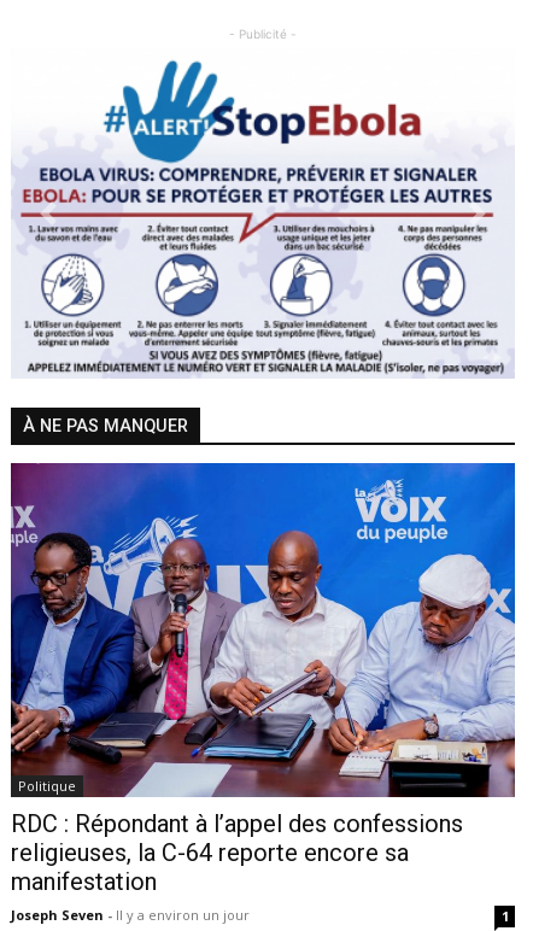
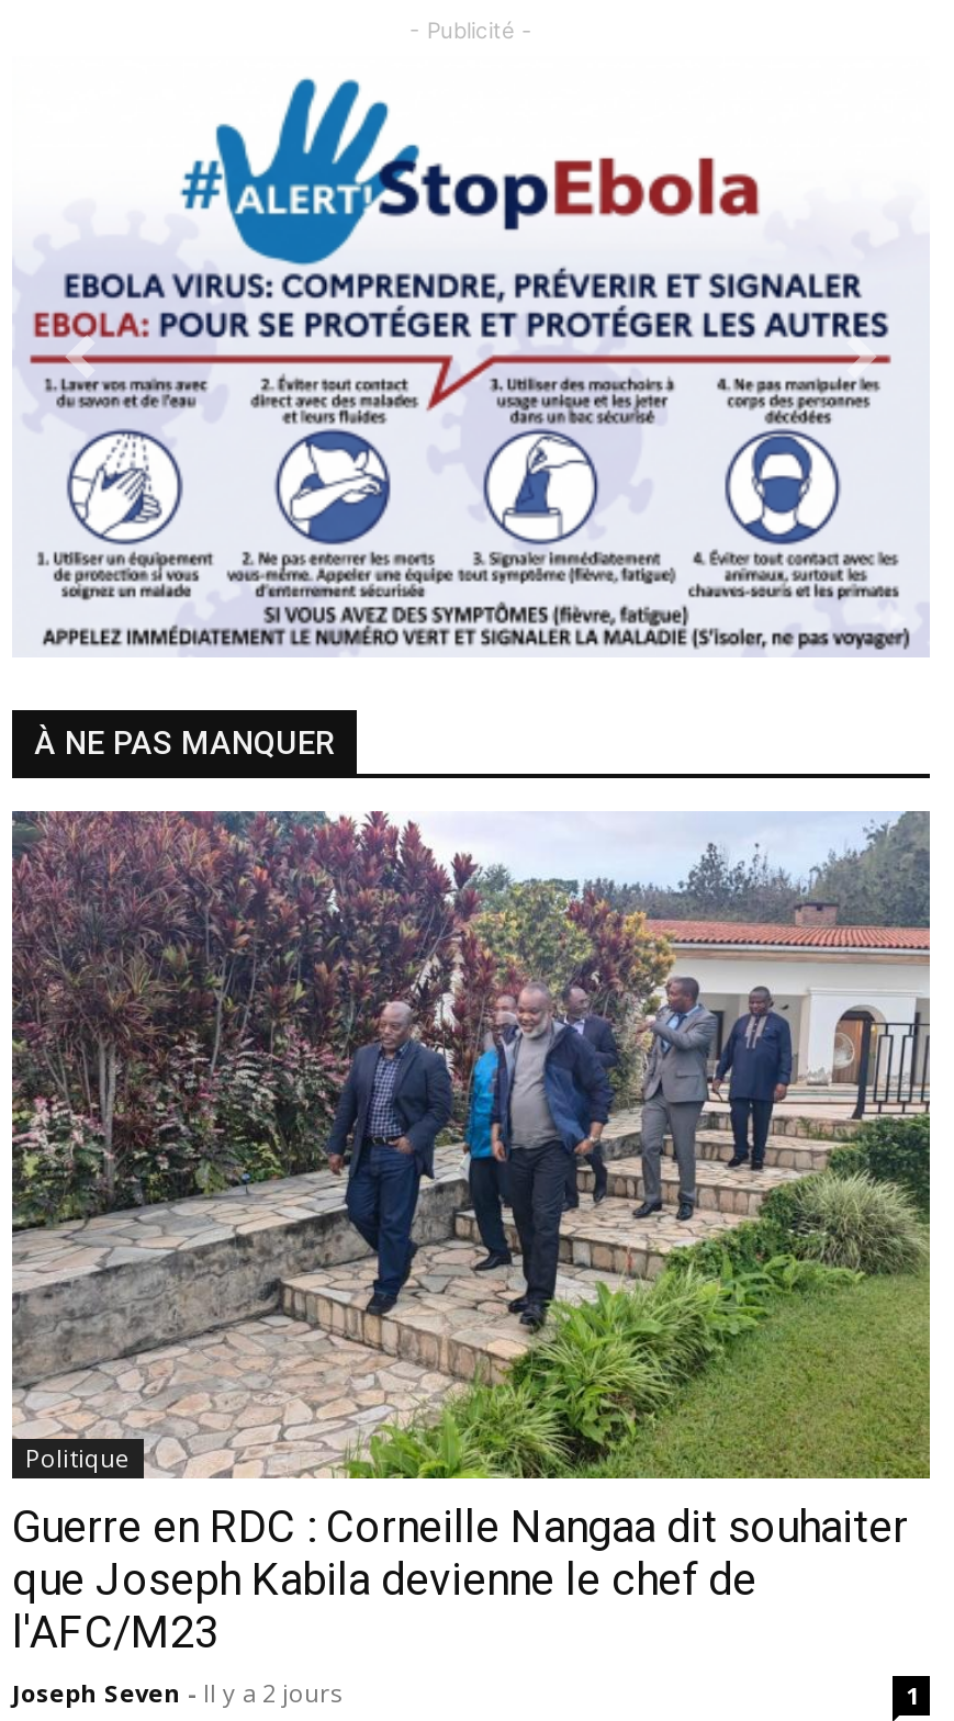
- [image]
- RDC : Répondant à l’appel des confessions
- religieuses, la C-64 reporte encore sa
- manifestation
- Joseph Seven - Il y a environ un jour
+ [image]
+ Guerre en RDC : Corneille Nangaa dit souhaiter
+ que Joseph Kabila devienne le chef de
+ l'AFC/M23
+ Joseph Seven - Il y a 2 jours
